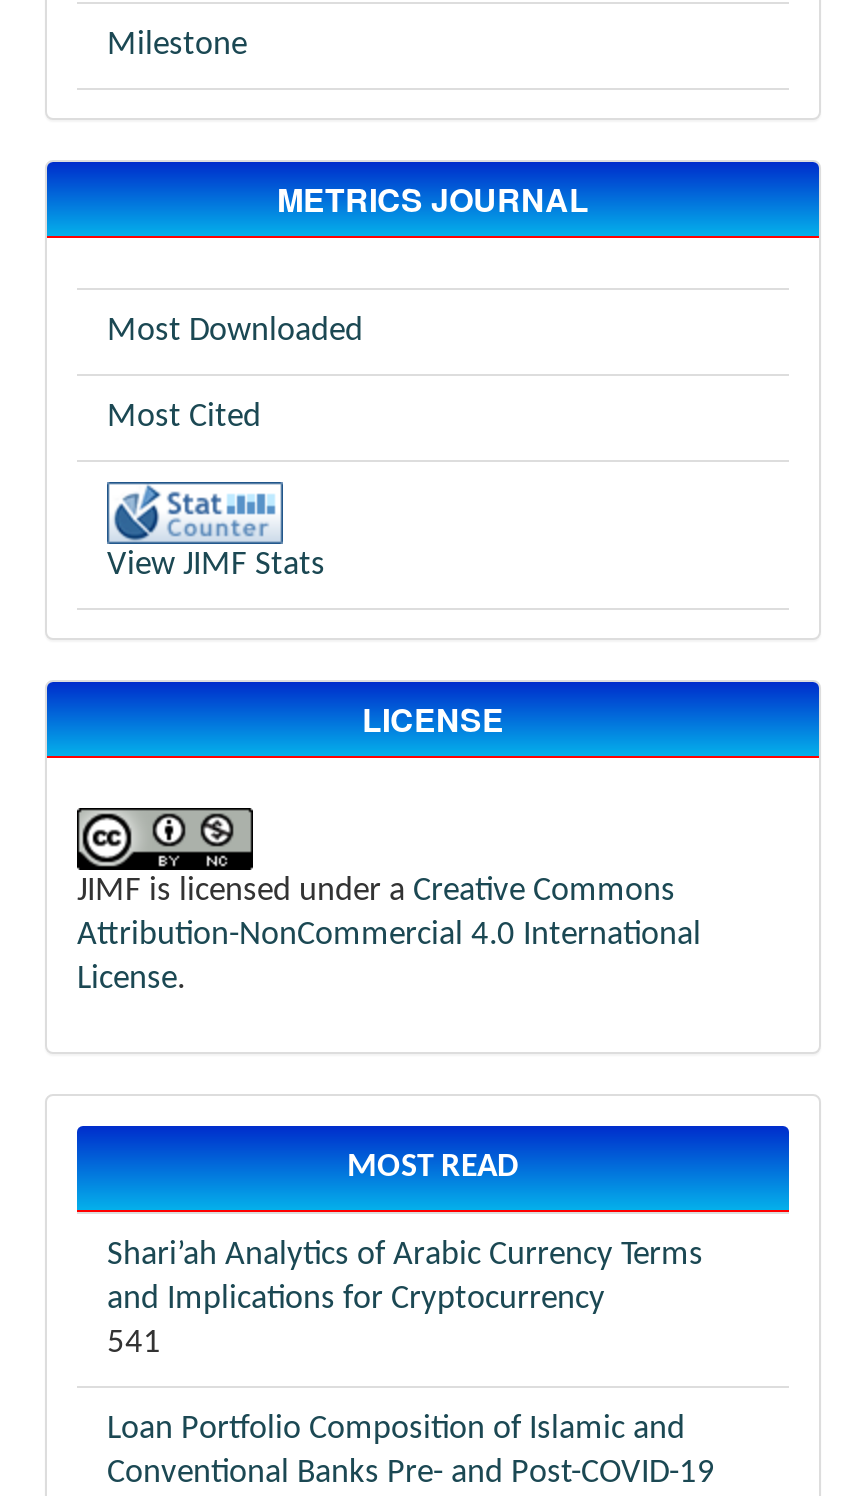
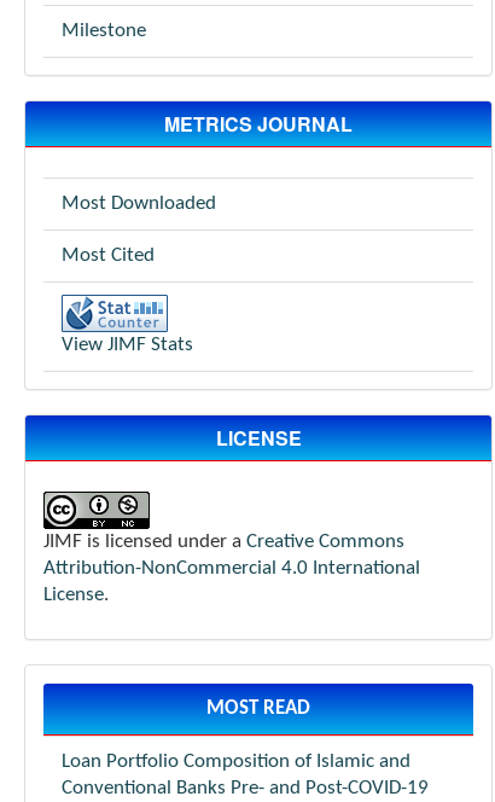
- Shari’ah Analytics of Arabic Currency Terms
- and Implications for Cryptocurrency
- 541
